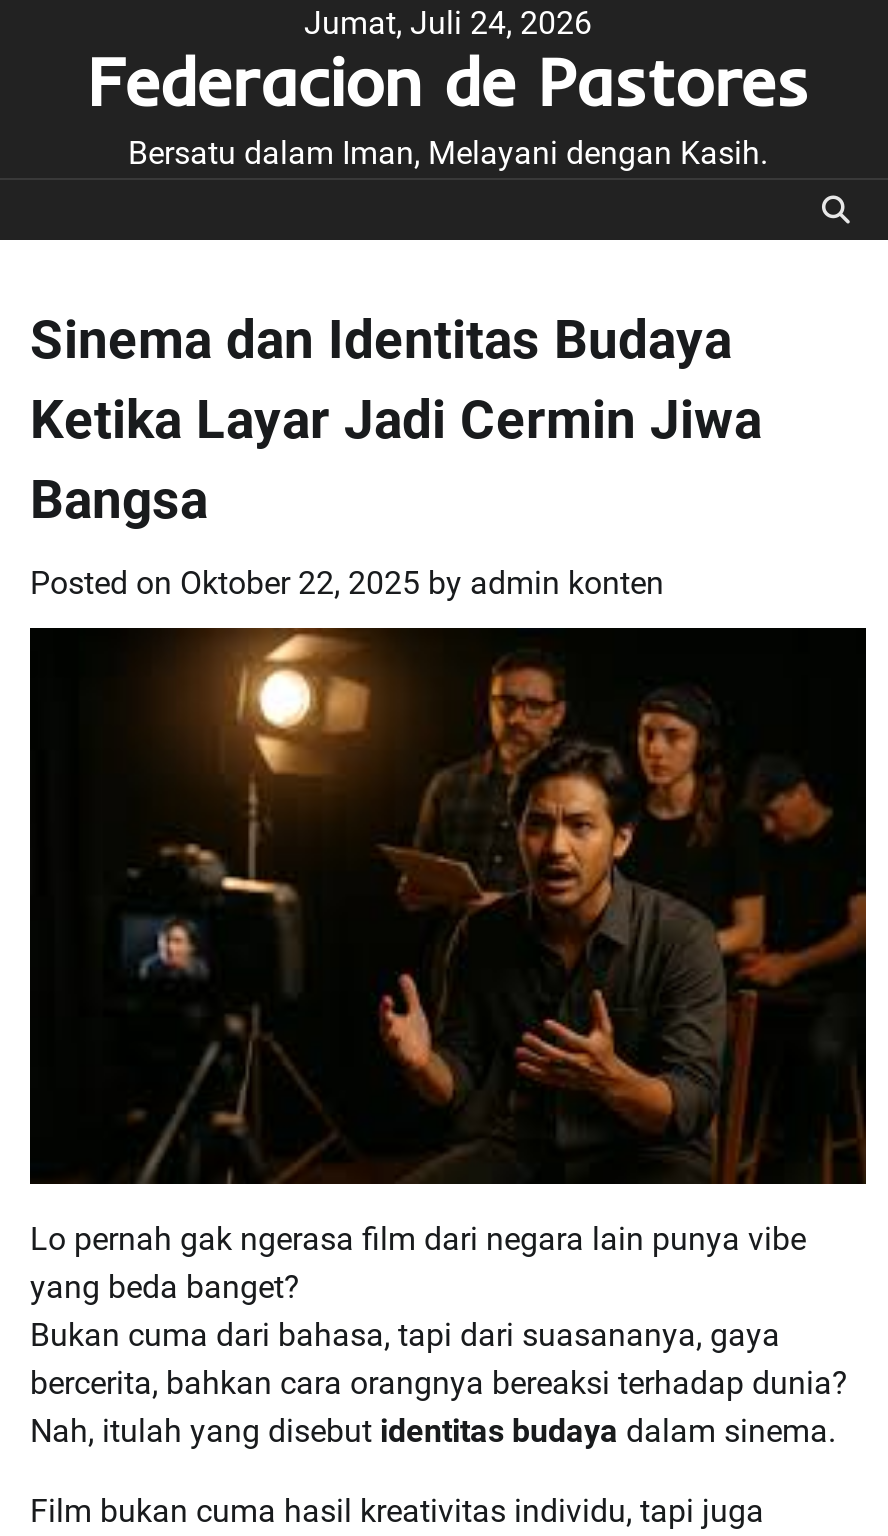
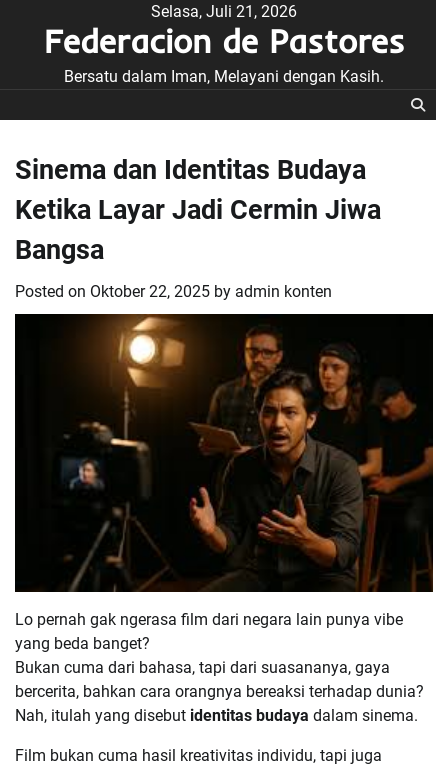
- Jumat, Juli 24, 2026
+ Selasa, Juli 21, 2026
